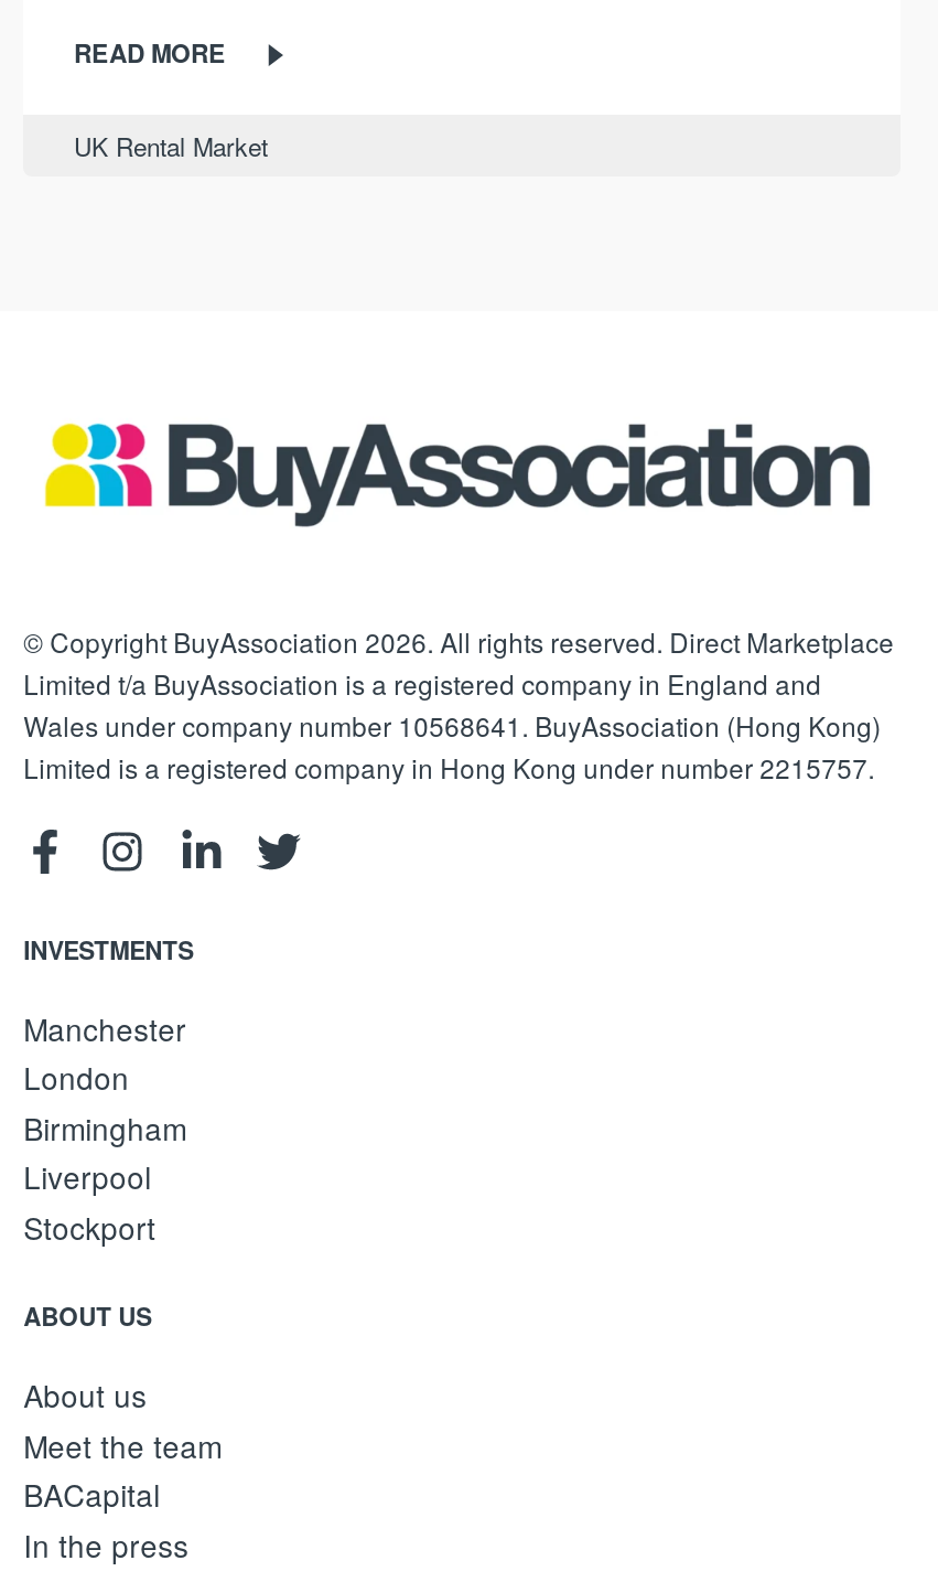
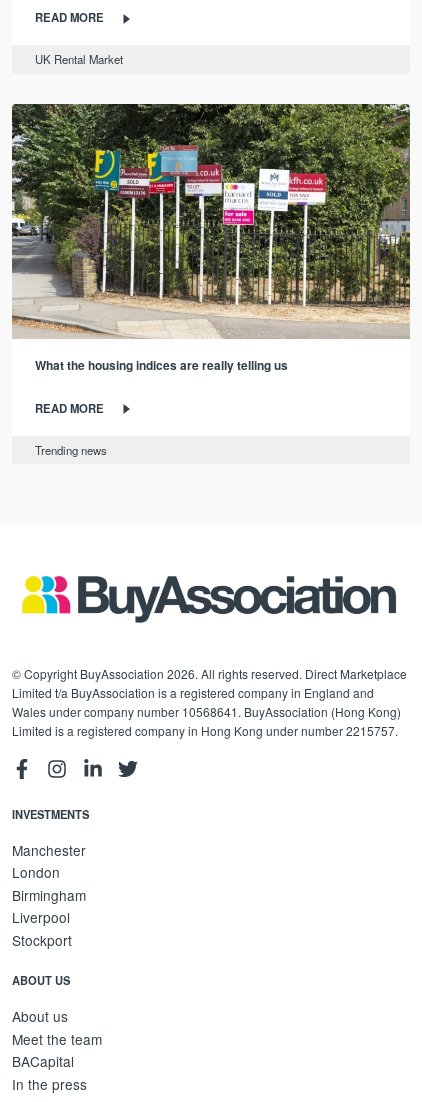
+ [image]
+ What the housing indices are really telling us
+ READ MORE
+ Trending news
